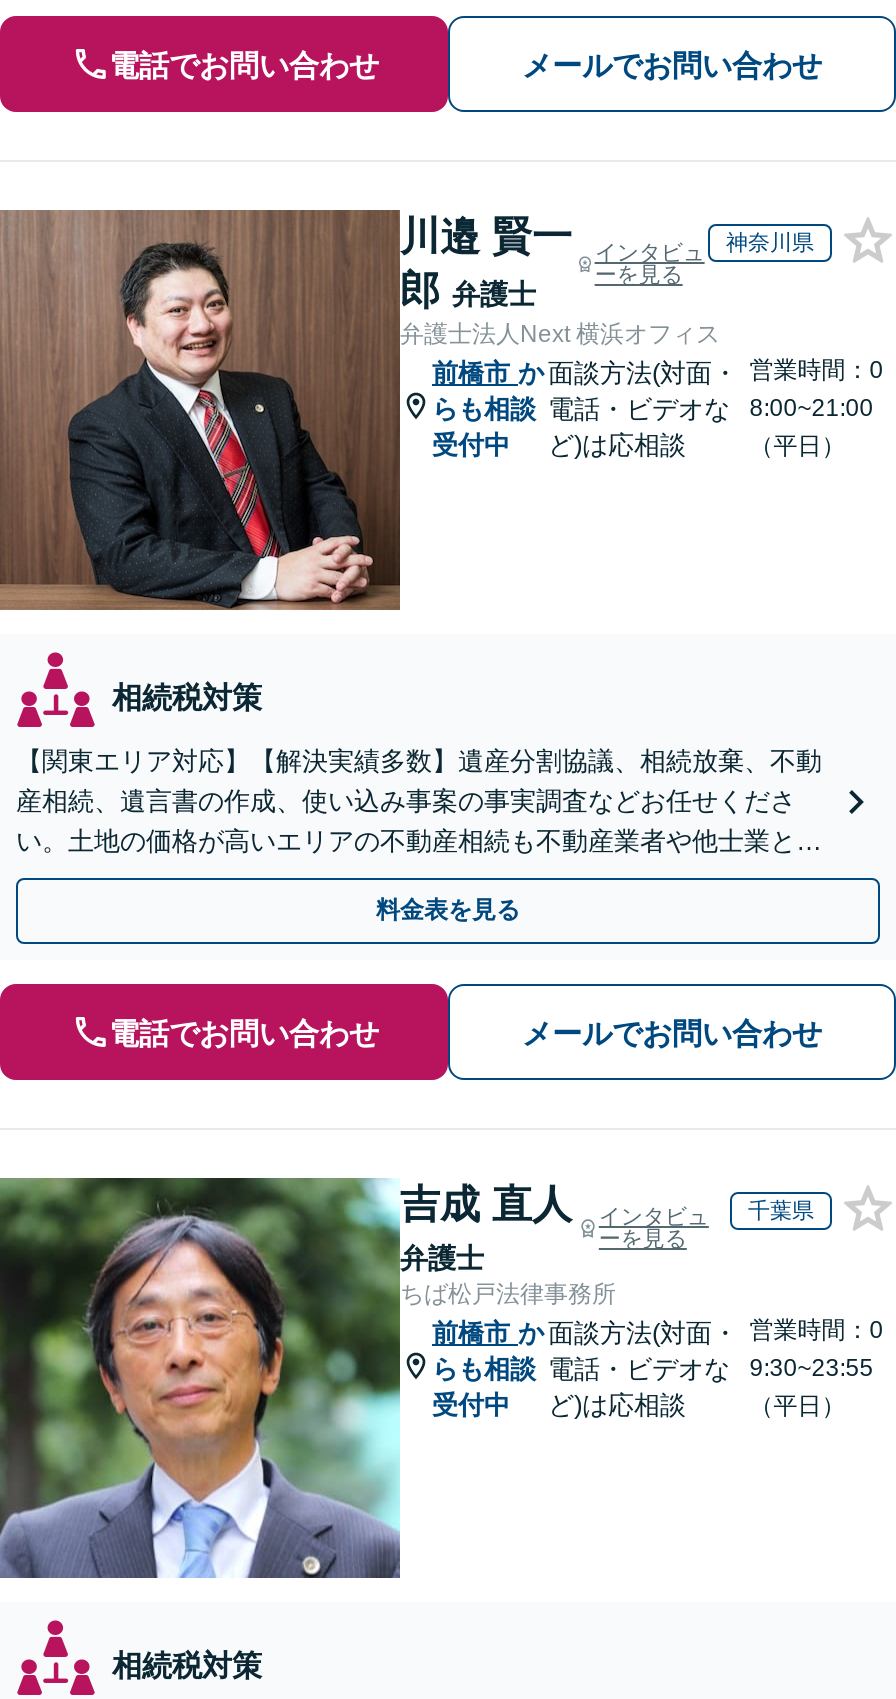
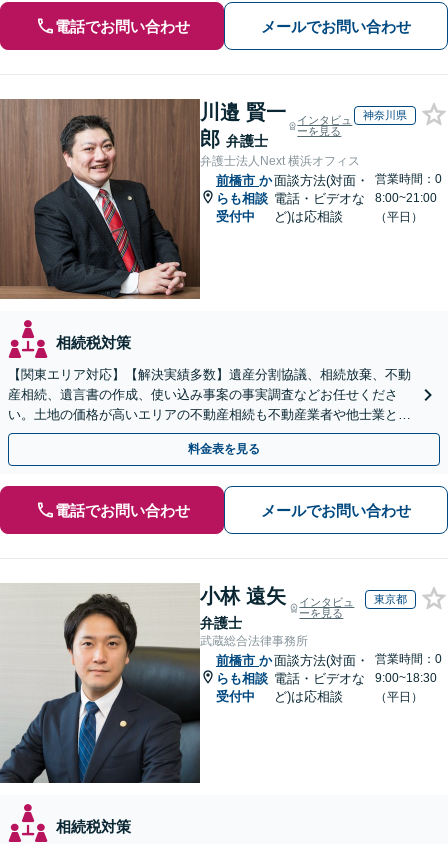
- [image]
- 吉成 直人
+ [image]
+ 小林 遠矢

- 千葉県
+ 東京都

- ちば松戸法律事務所
+ 武蔵総合法律事務所

- らも相談 電話・ビデオな 9:30~23:55
+ らも相談 電話・ビデオな 9:00~18:30
